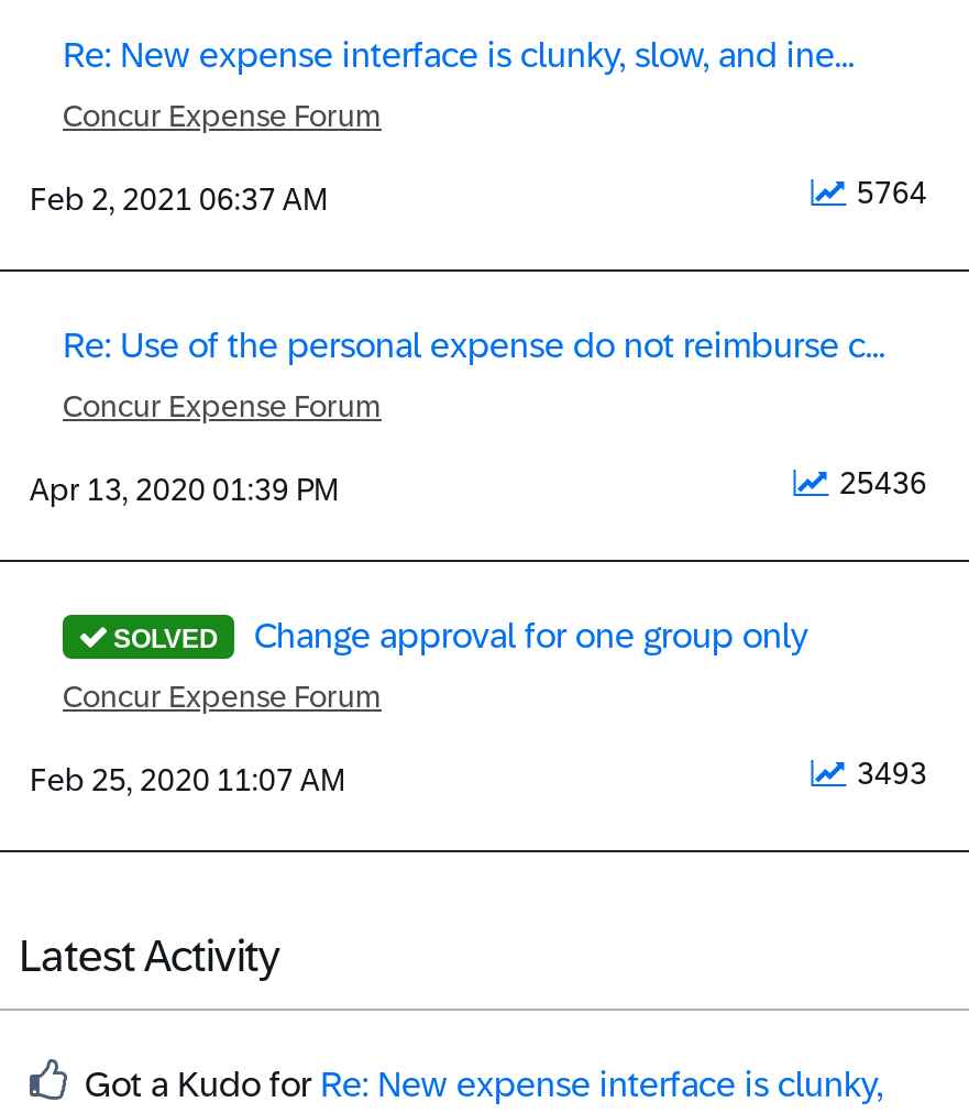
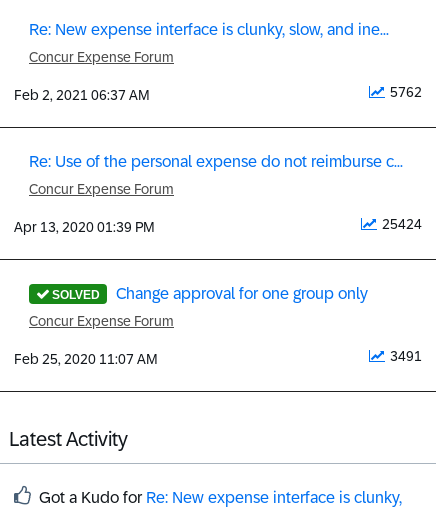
- 5764
+ 5762

- 25436
+ 25424

- 3493
+ 3491
